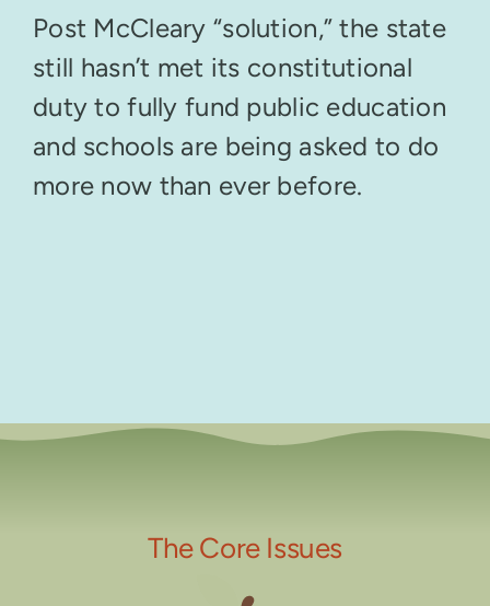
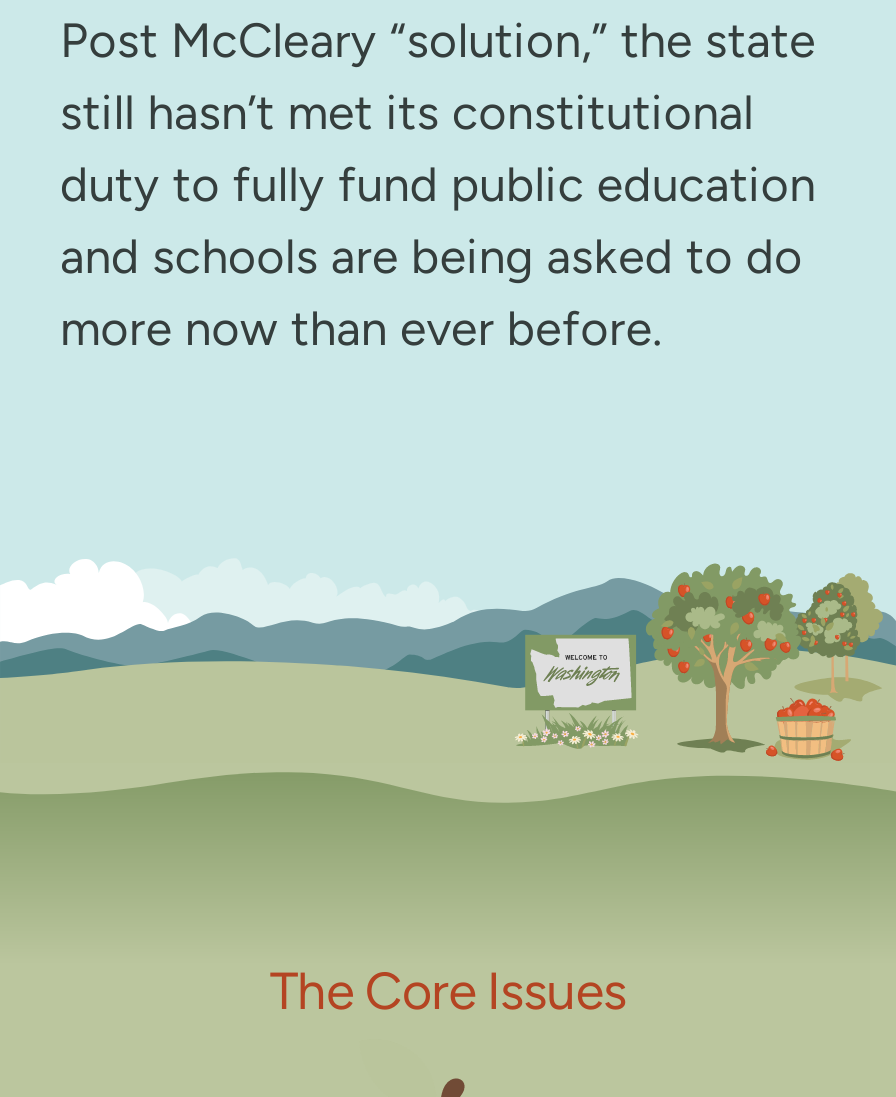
+ [image]
